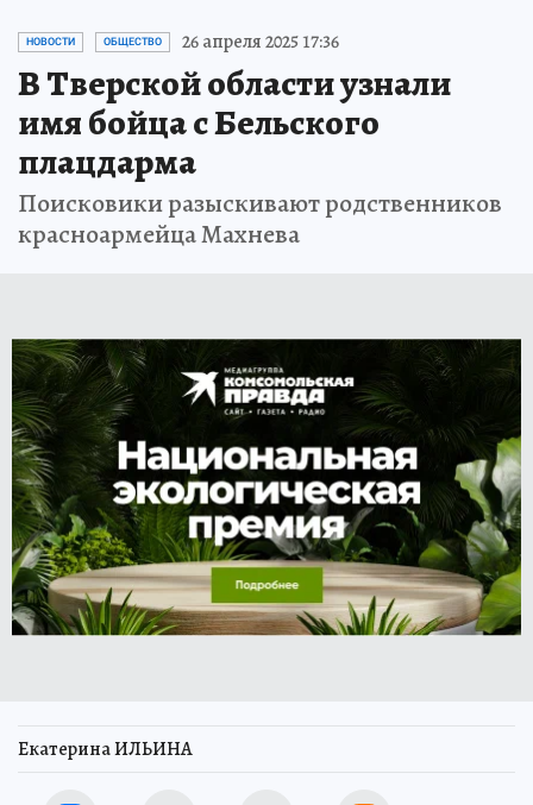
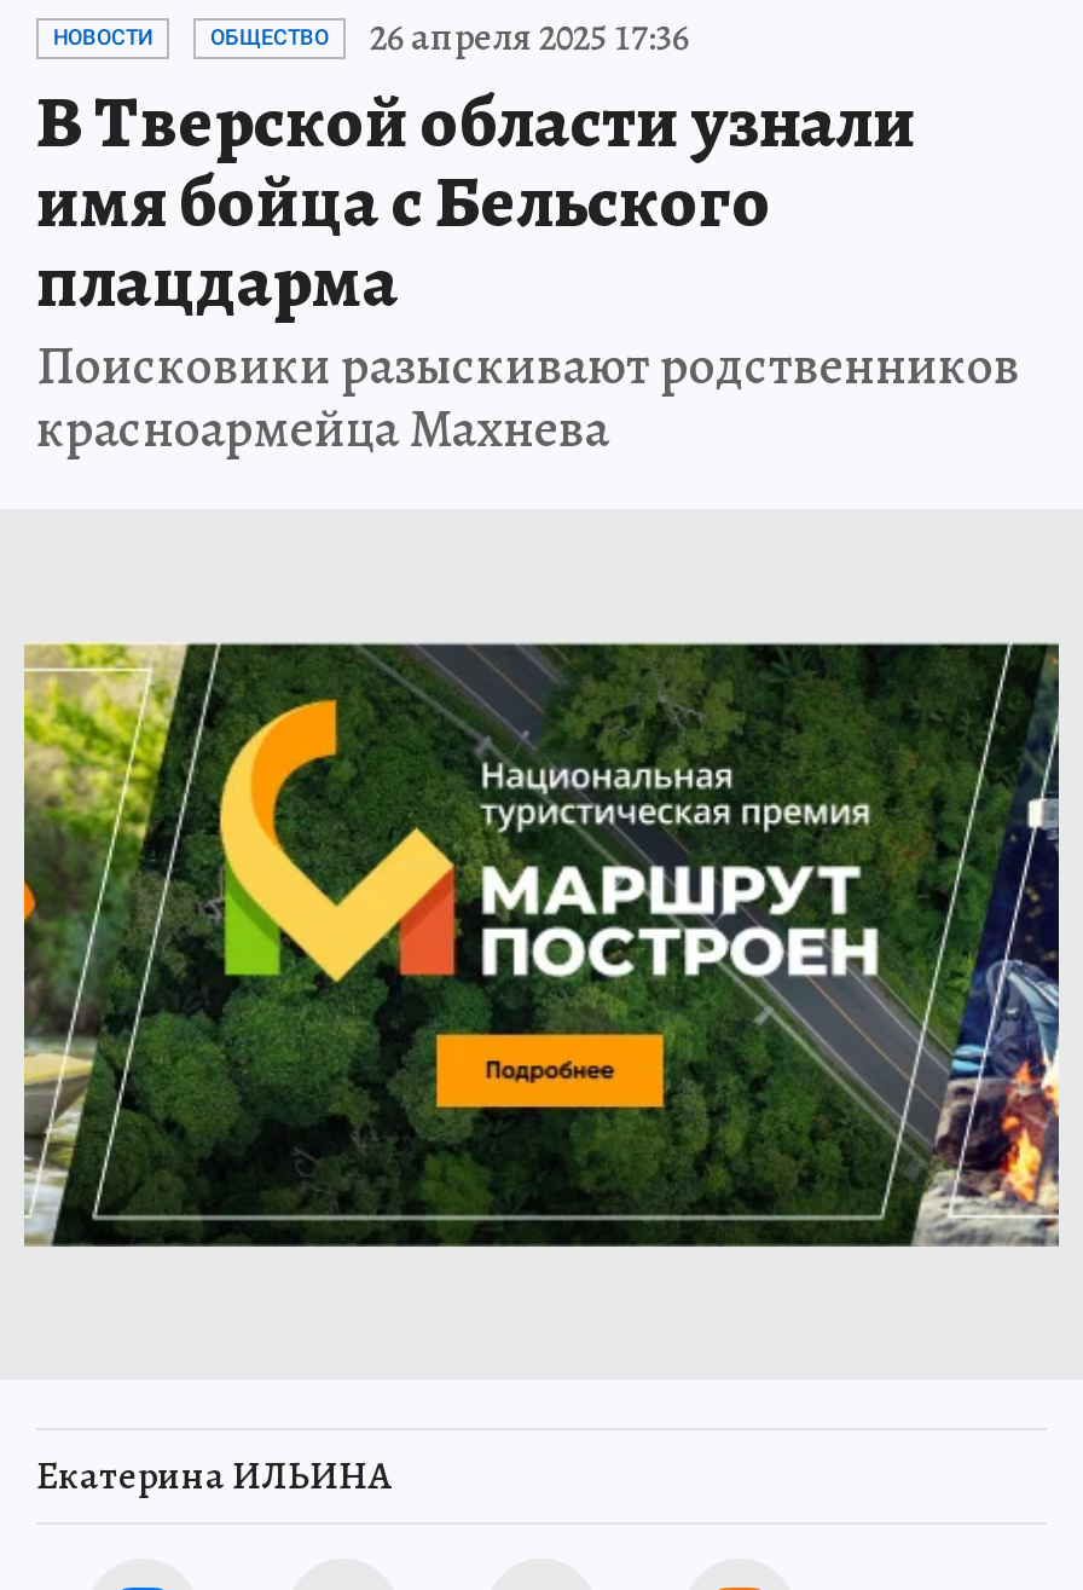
- [image]
+ [image]
